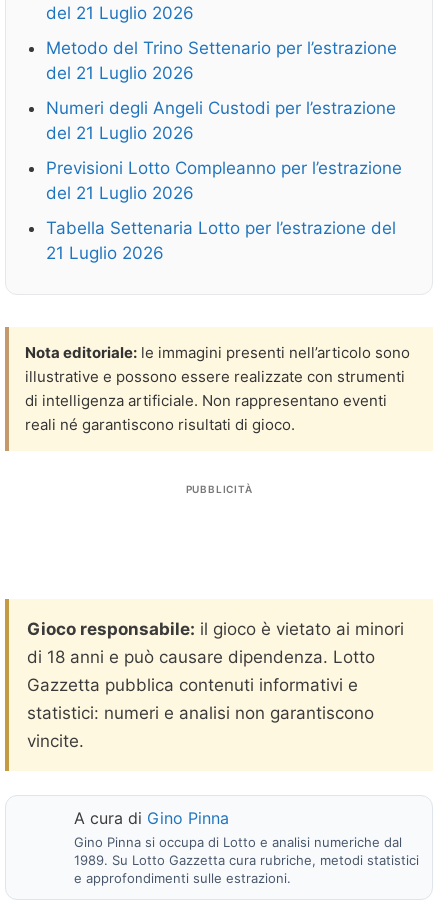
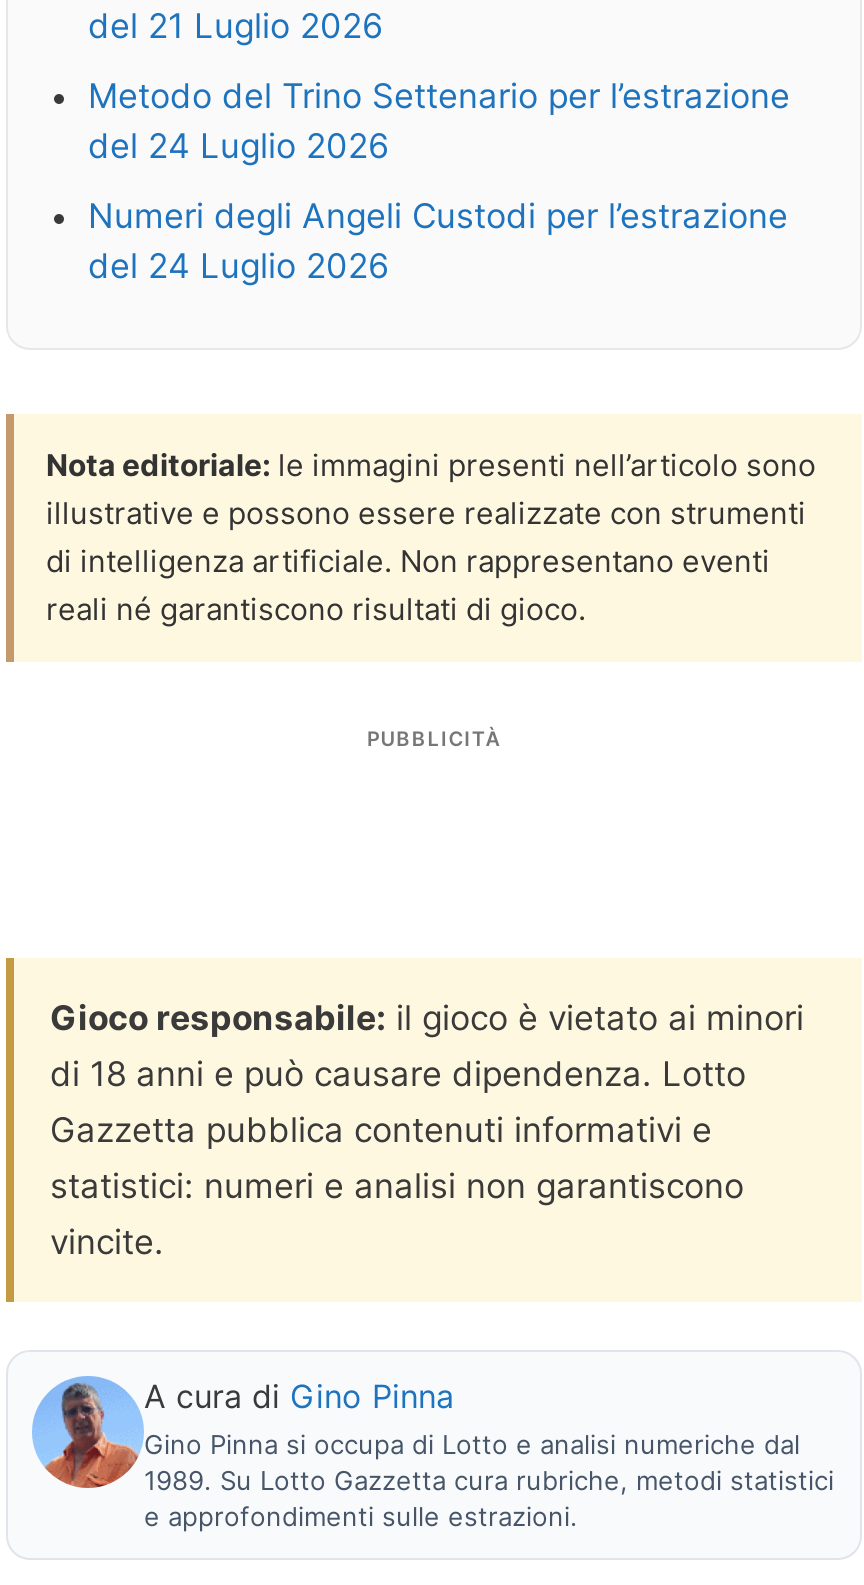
- del 21 Luglio 2026
+ del 24 Luglio 2026

- del 21 Luglio 2026
- Previsioni Lotto Compleanno per l’estrazione
- del 21 Luglio 2026
- Tabella Settenaria Lotto per l’estrazione del
- 21 Luglio 2026
+ del 24 Luglio 2026

+ [image]
